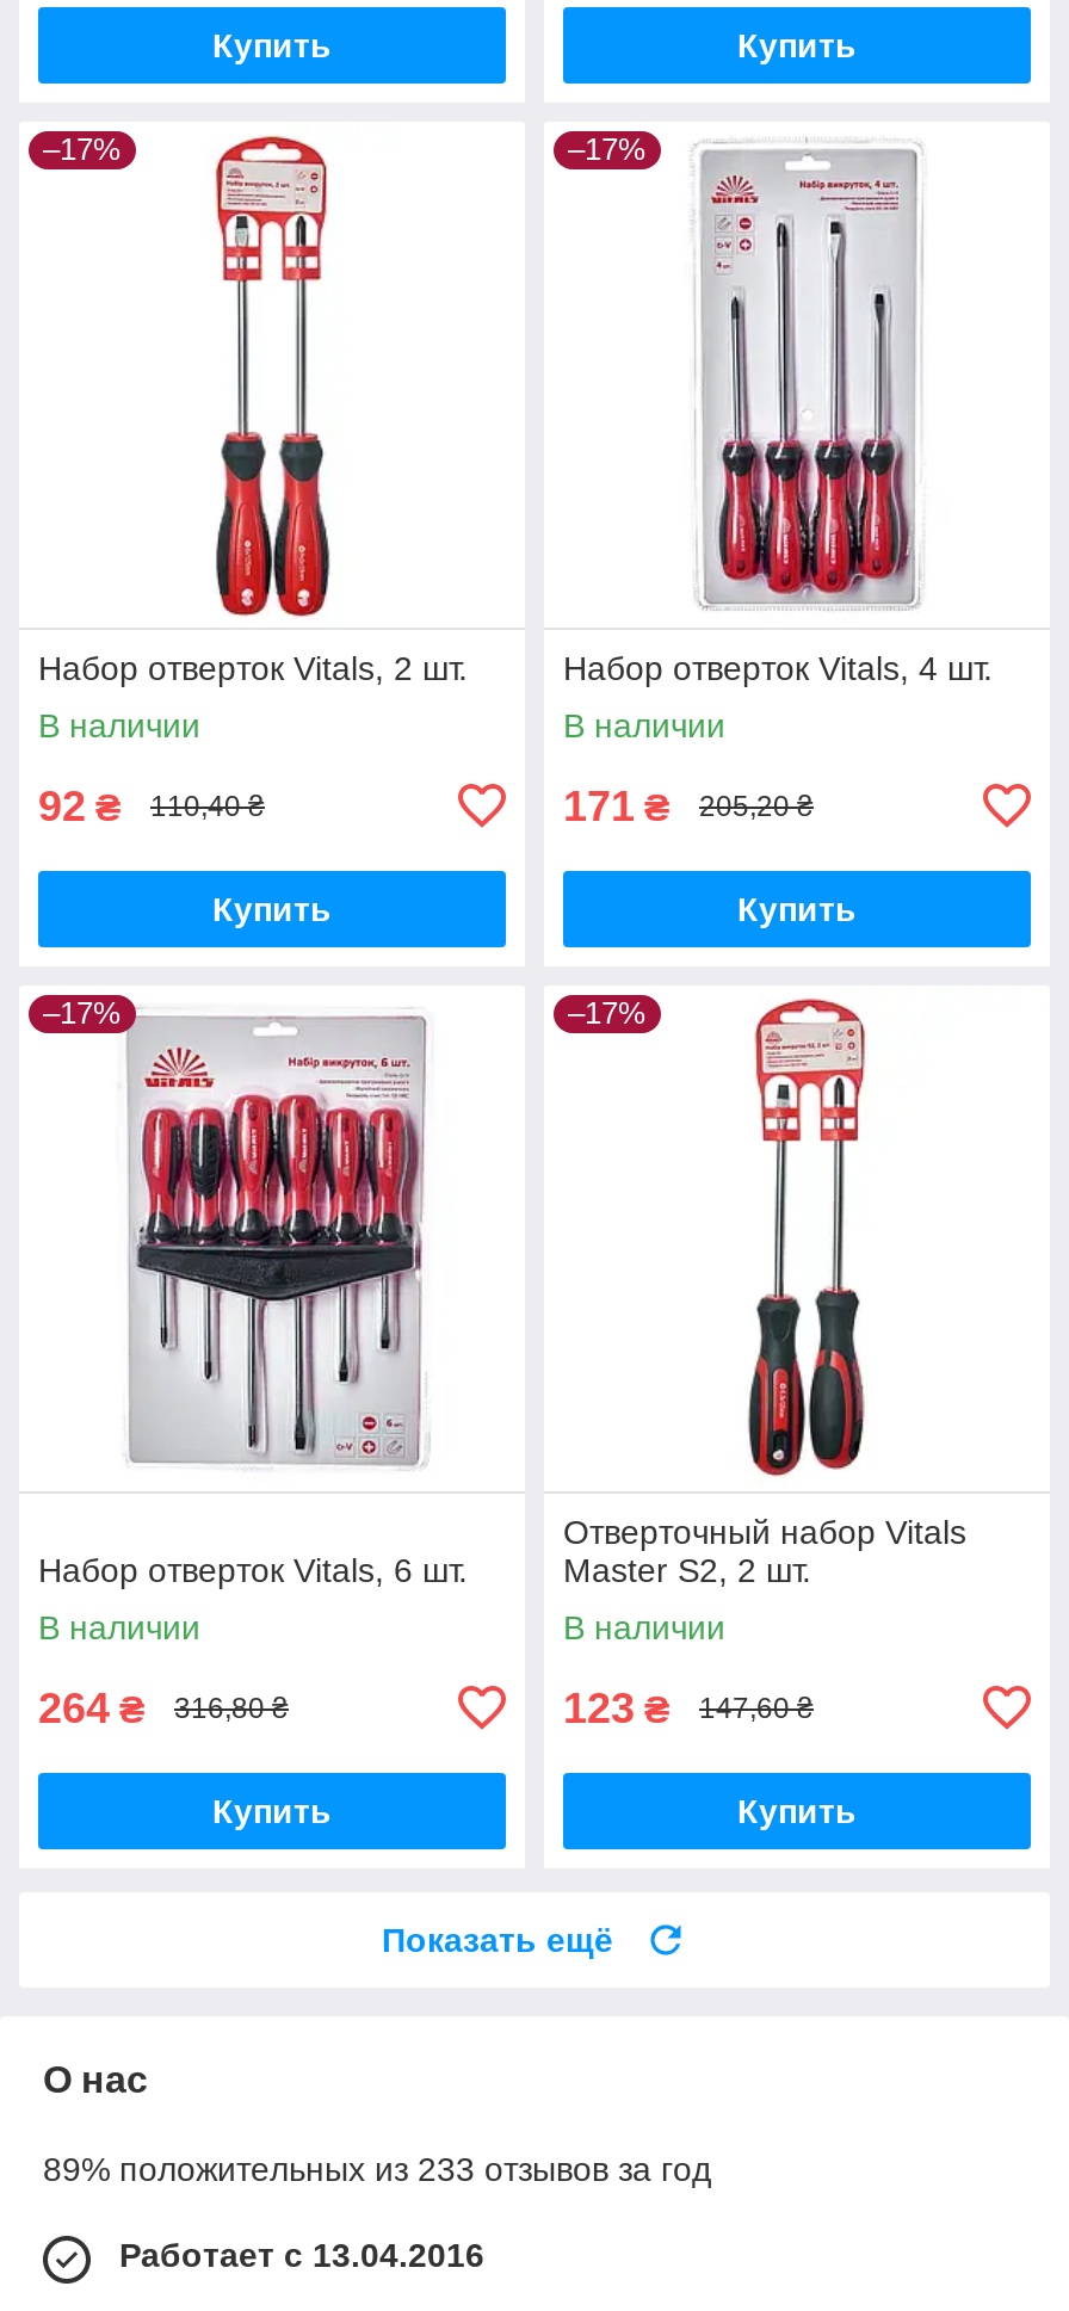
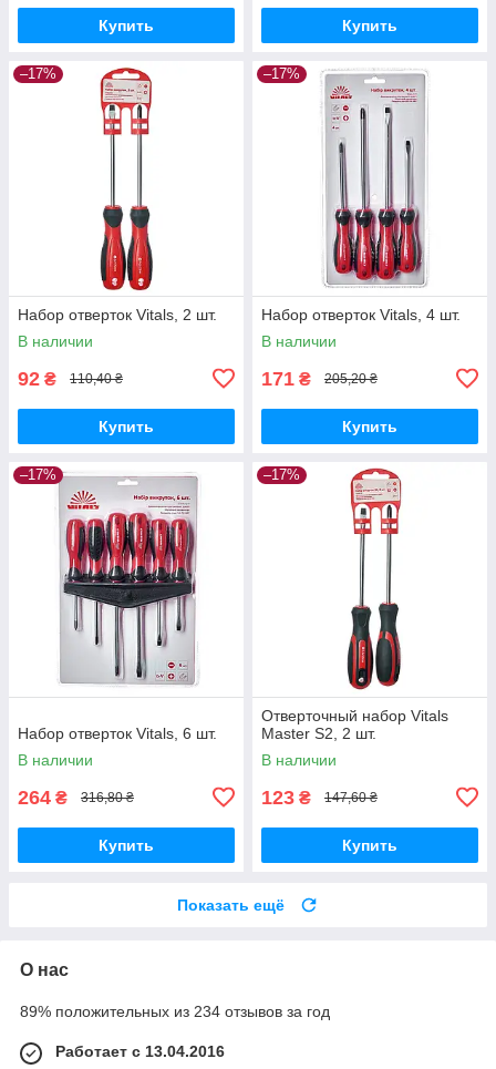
- 89% положительных из 233 отзывов за год
+ 89% положительных из 234 отзывов за год
